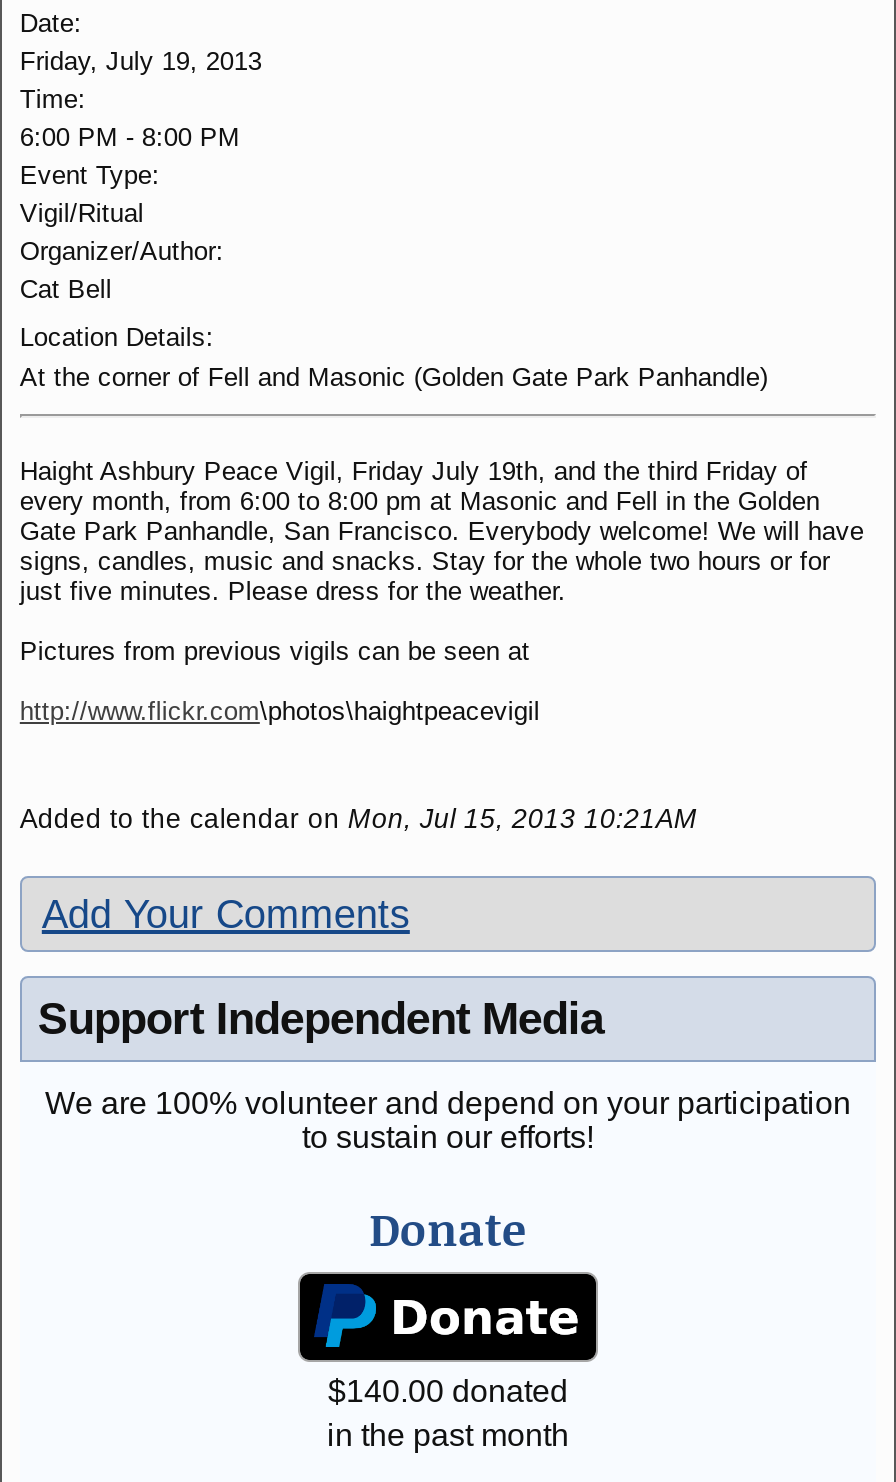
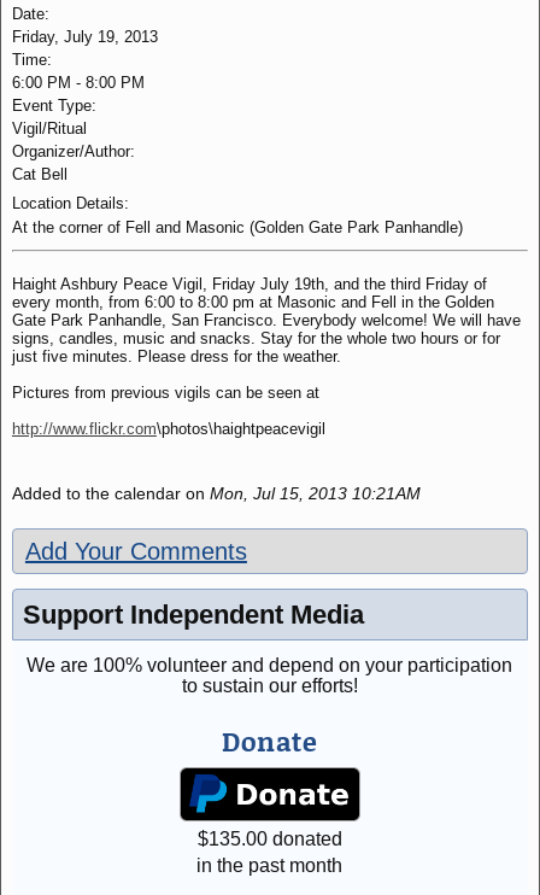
- $140.00 donated
+ $135.00 donated
